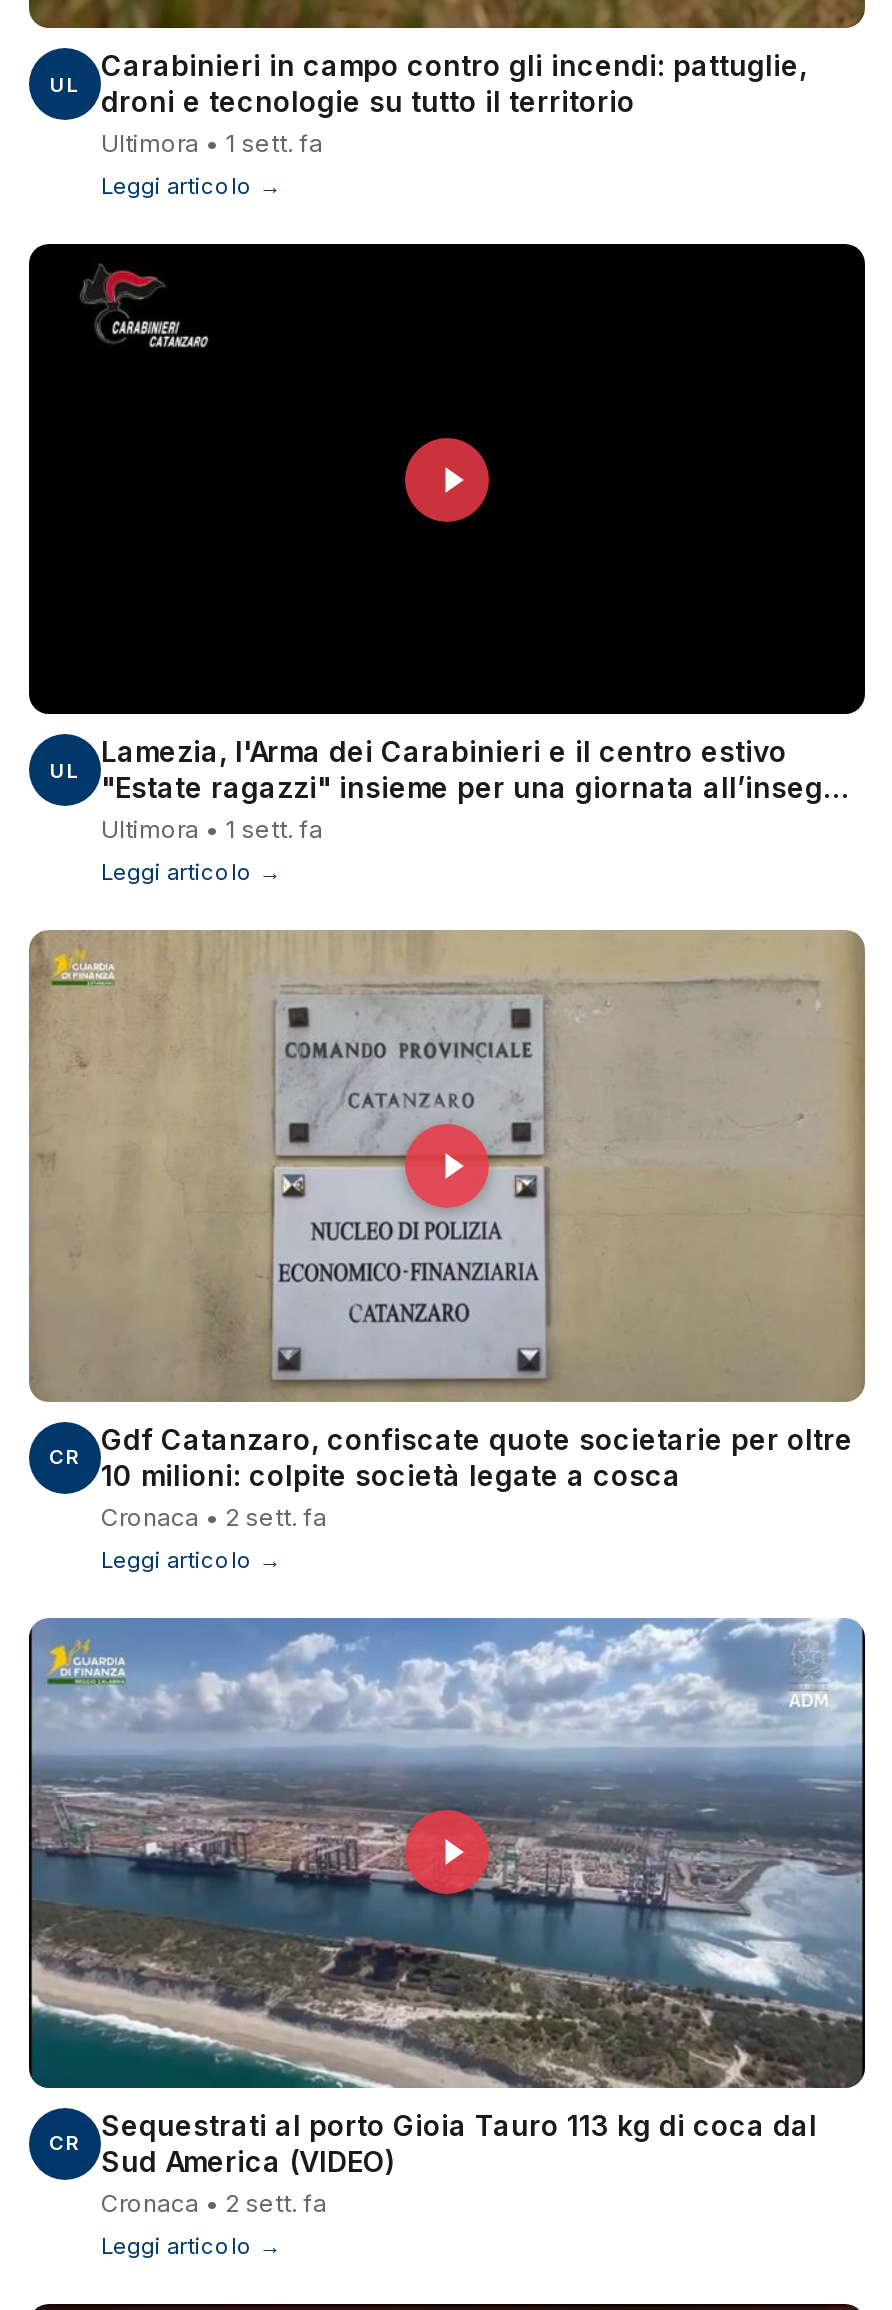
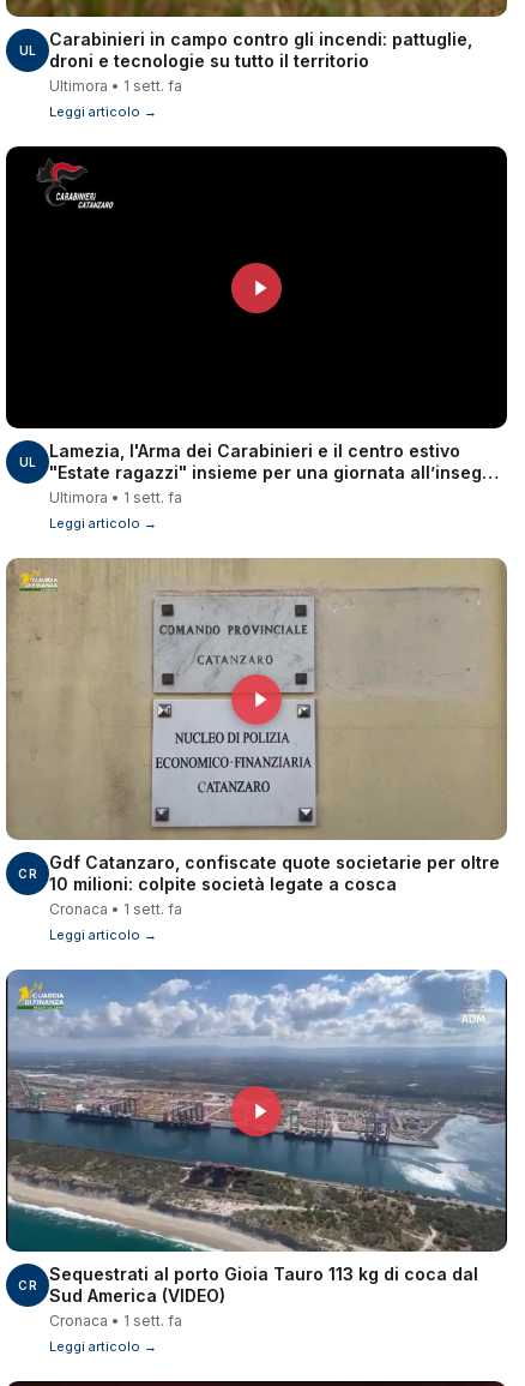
- Cronaca • 2 sett. fa
+ Cronaca • 1 sett. fa

- Cronaca • 2 sett. fa
+ Cronaca • 1 sett. fa
